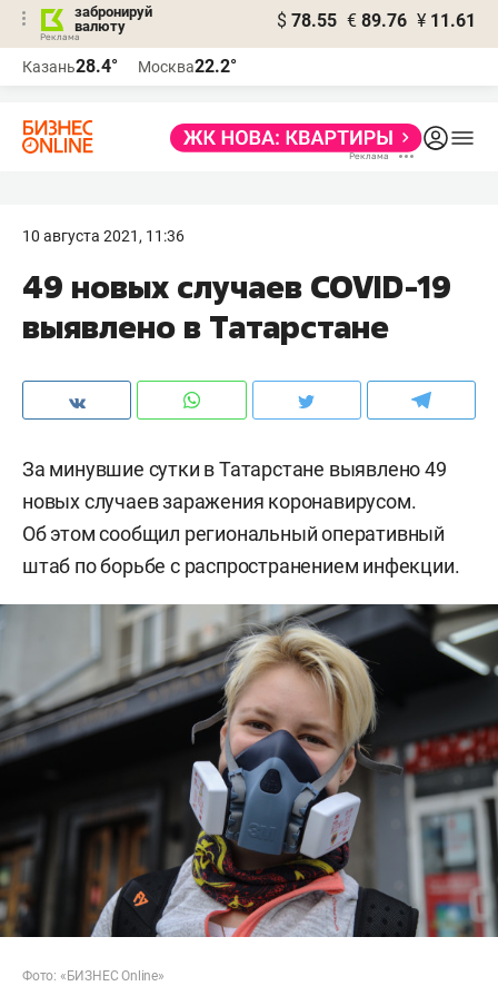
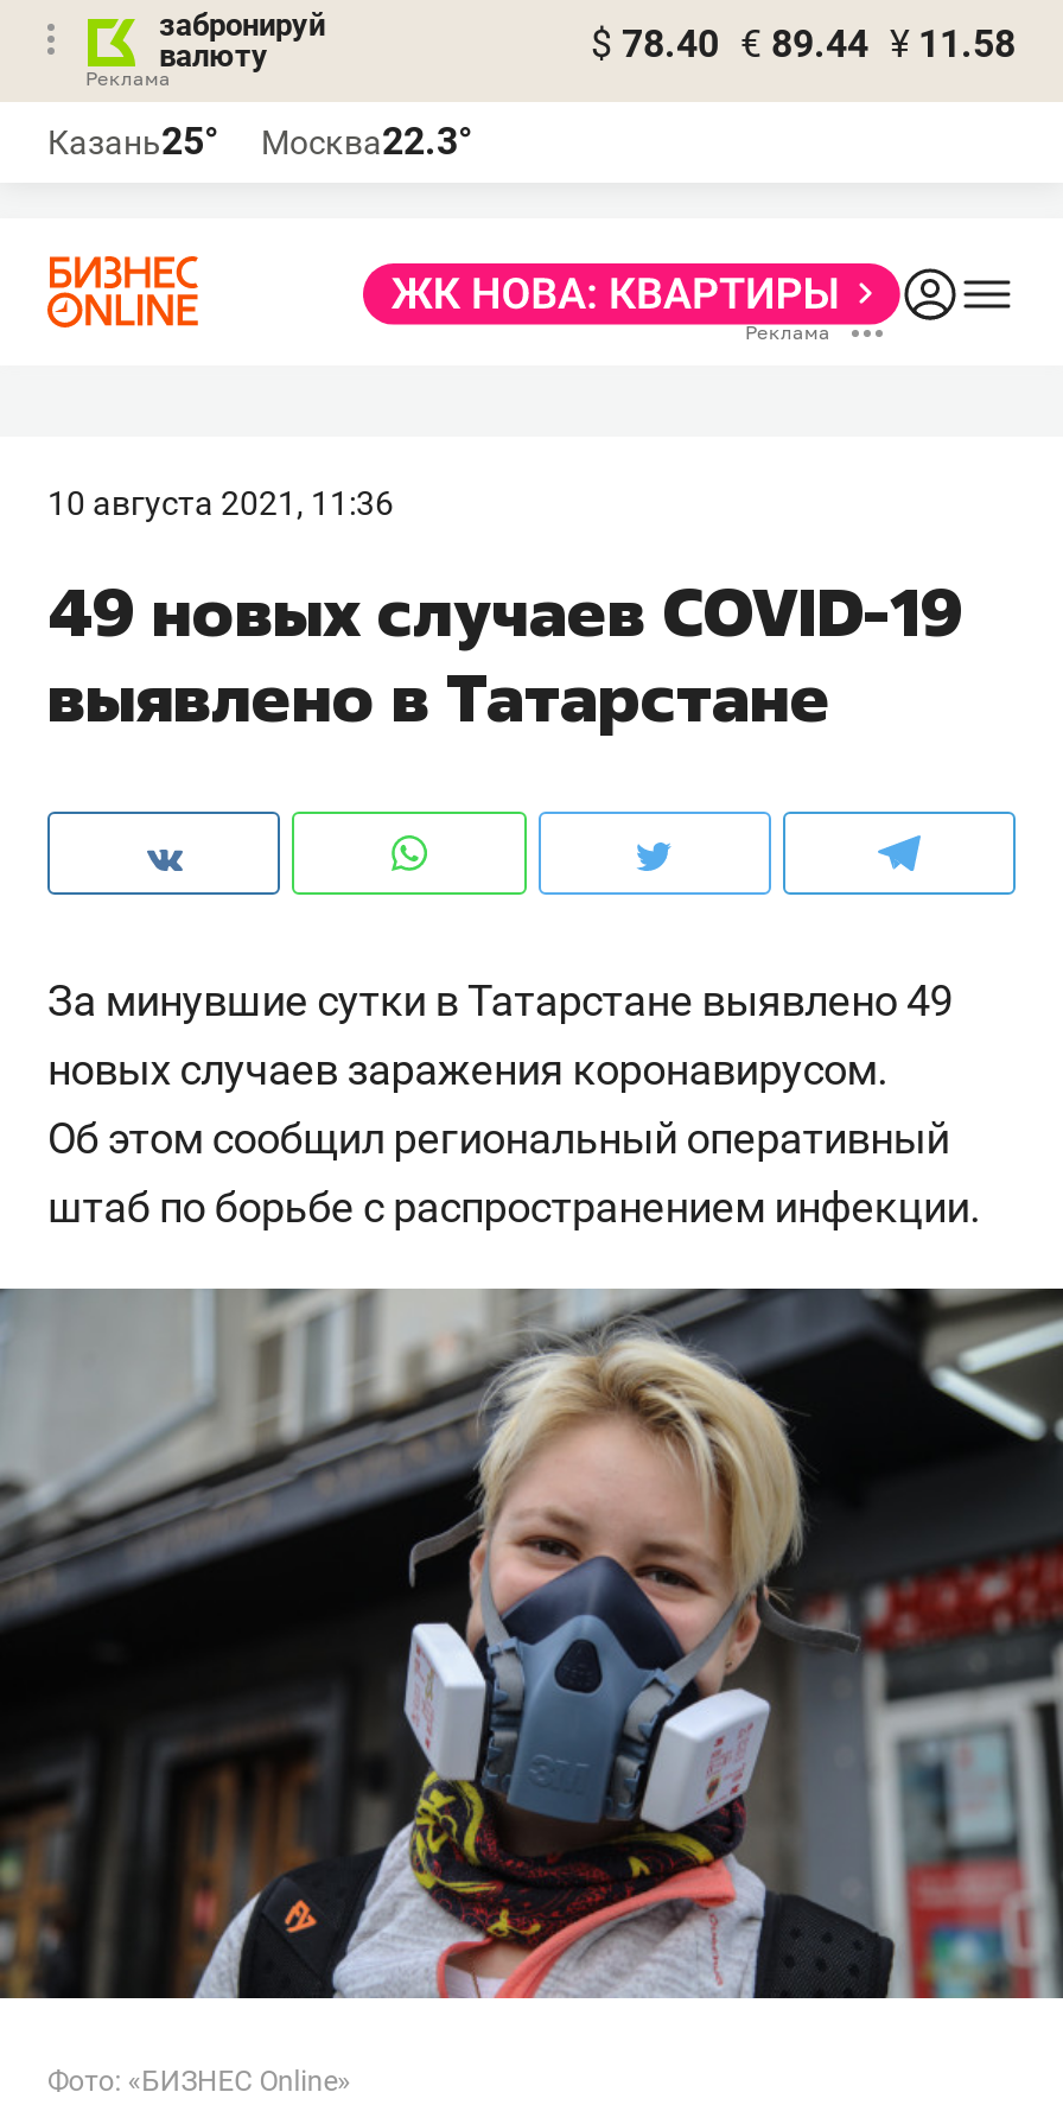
- $ 78.55 € 89.76 ¥ 11.61
+ $ 78.40 € 89.44 ¥ 11.58

- Казань28.4°
+ Казань25°

- Москва22.2°
+ Москва22.3°
